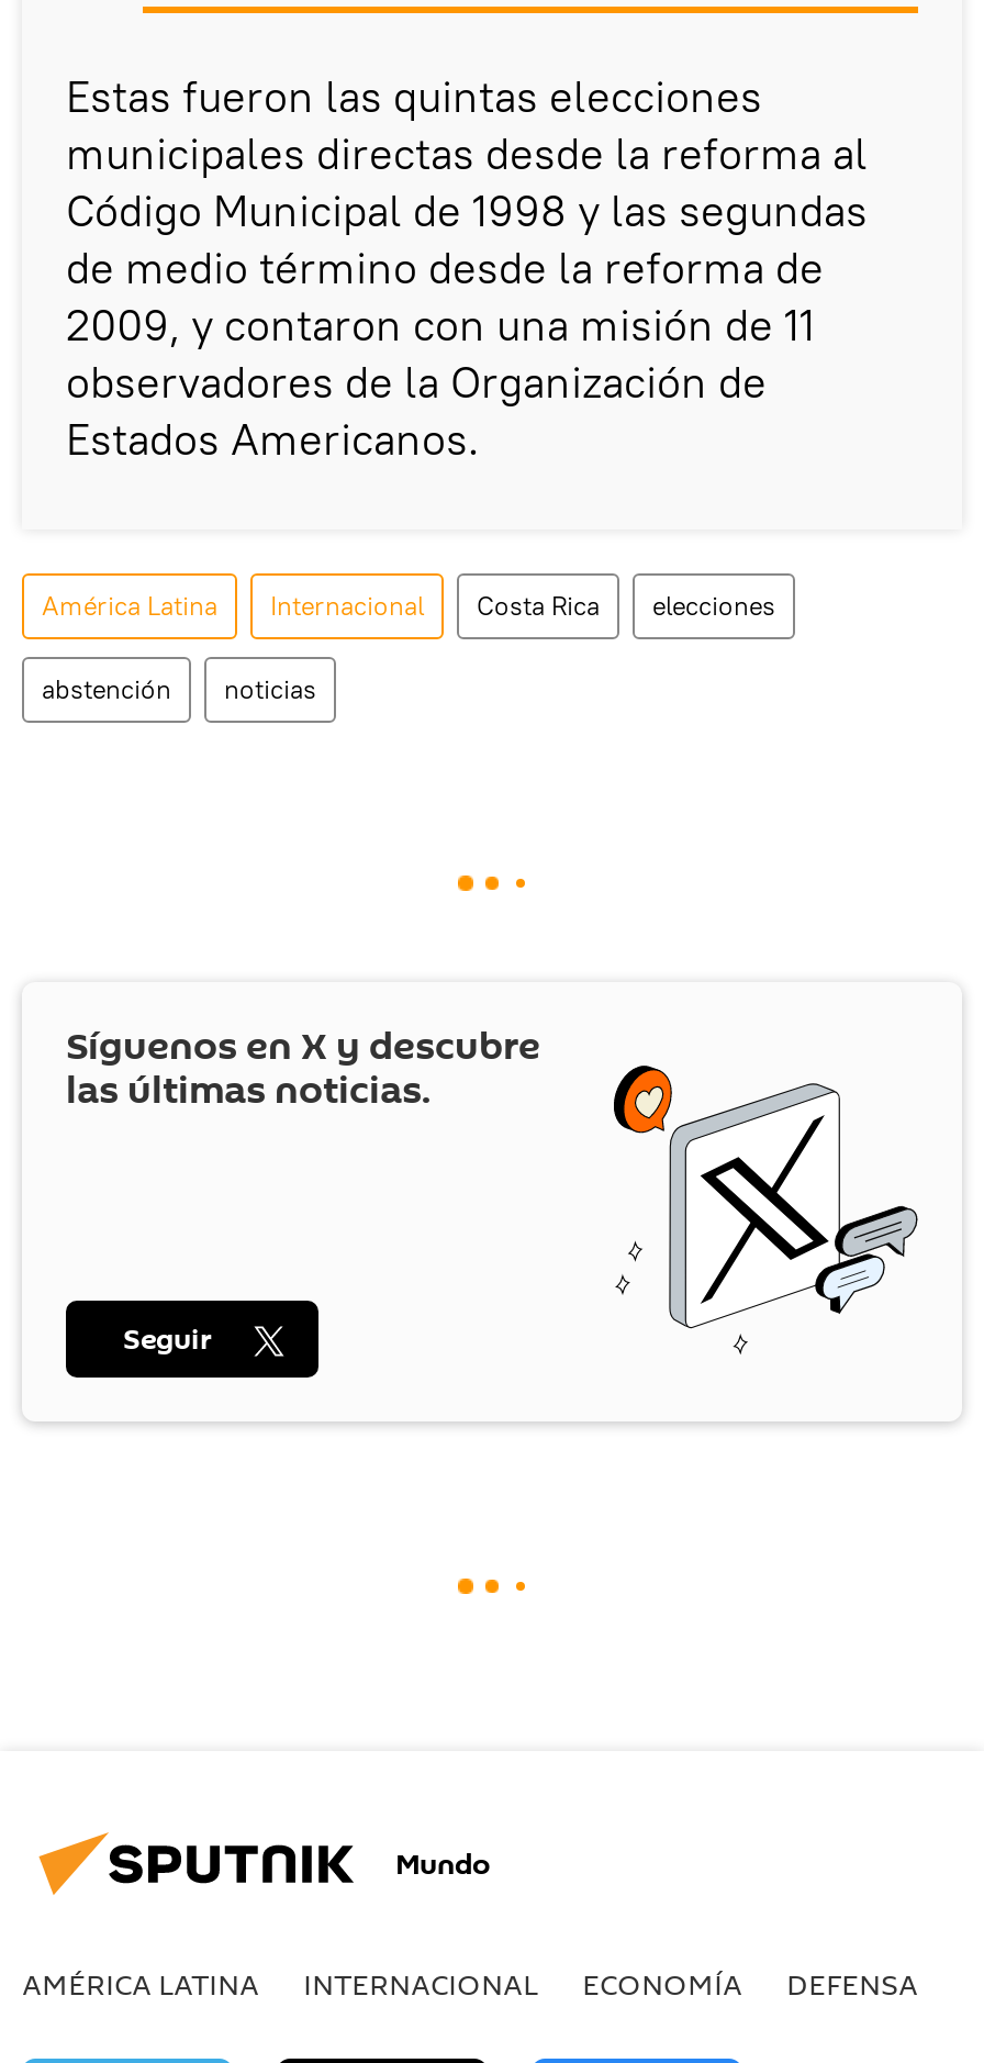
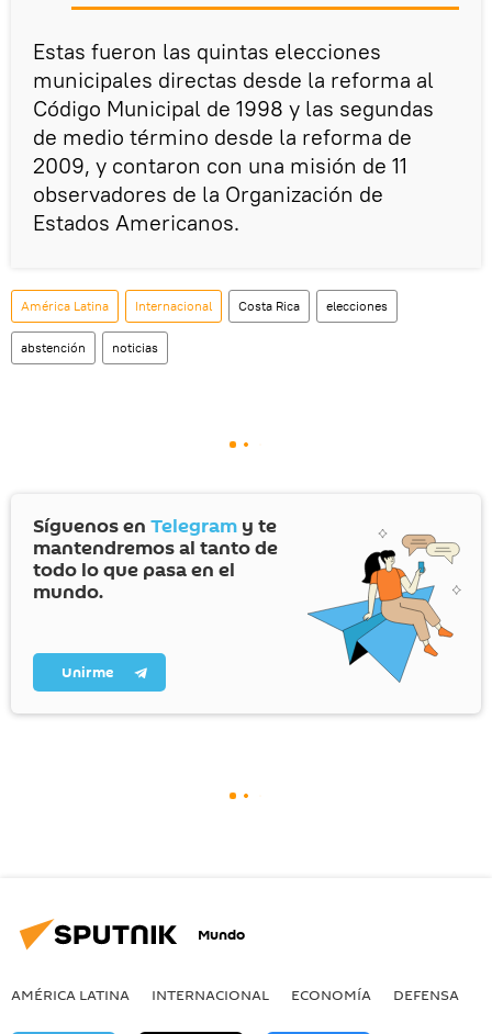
- [image]
- Síguenos en X y descubre
- las últimas noticias.
+ [image]
+ Síguenos en Telegram y te
+ mantendremos al tanto de
+ todo lo que pasa en el
+ mundo.

- Seguir
+ Unirme
